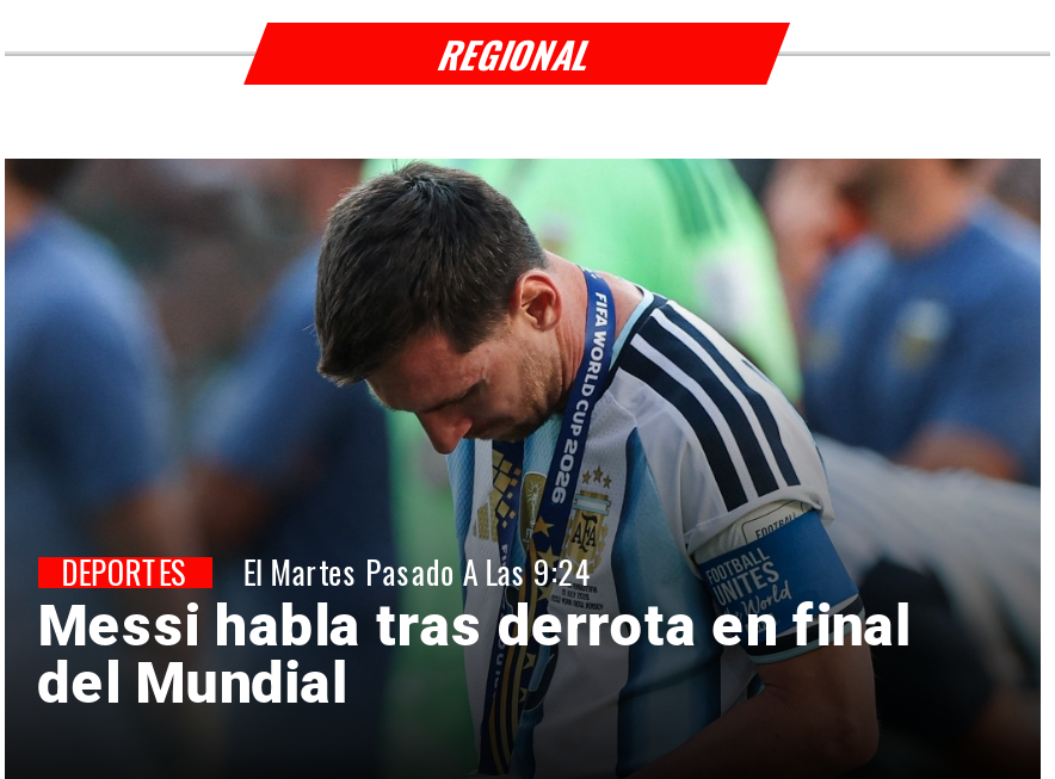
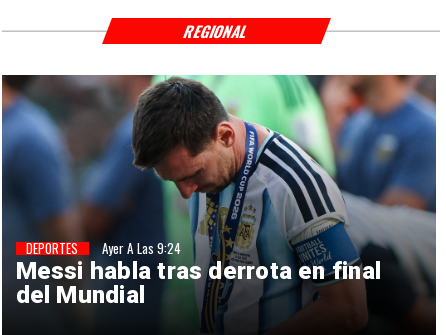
- El Martes Pasado A Las 9:24
+ Ayer A Las 9:24
